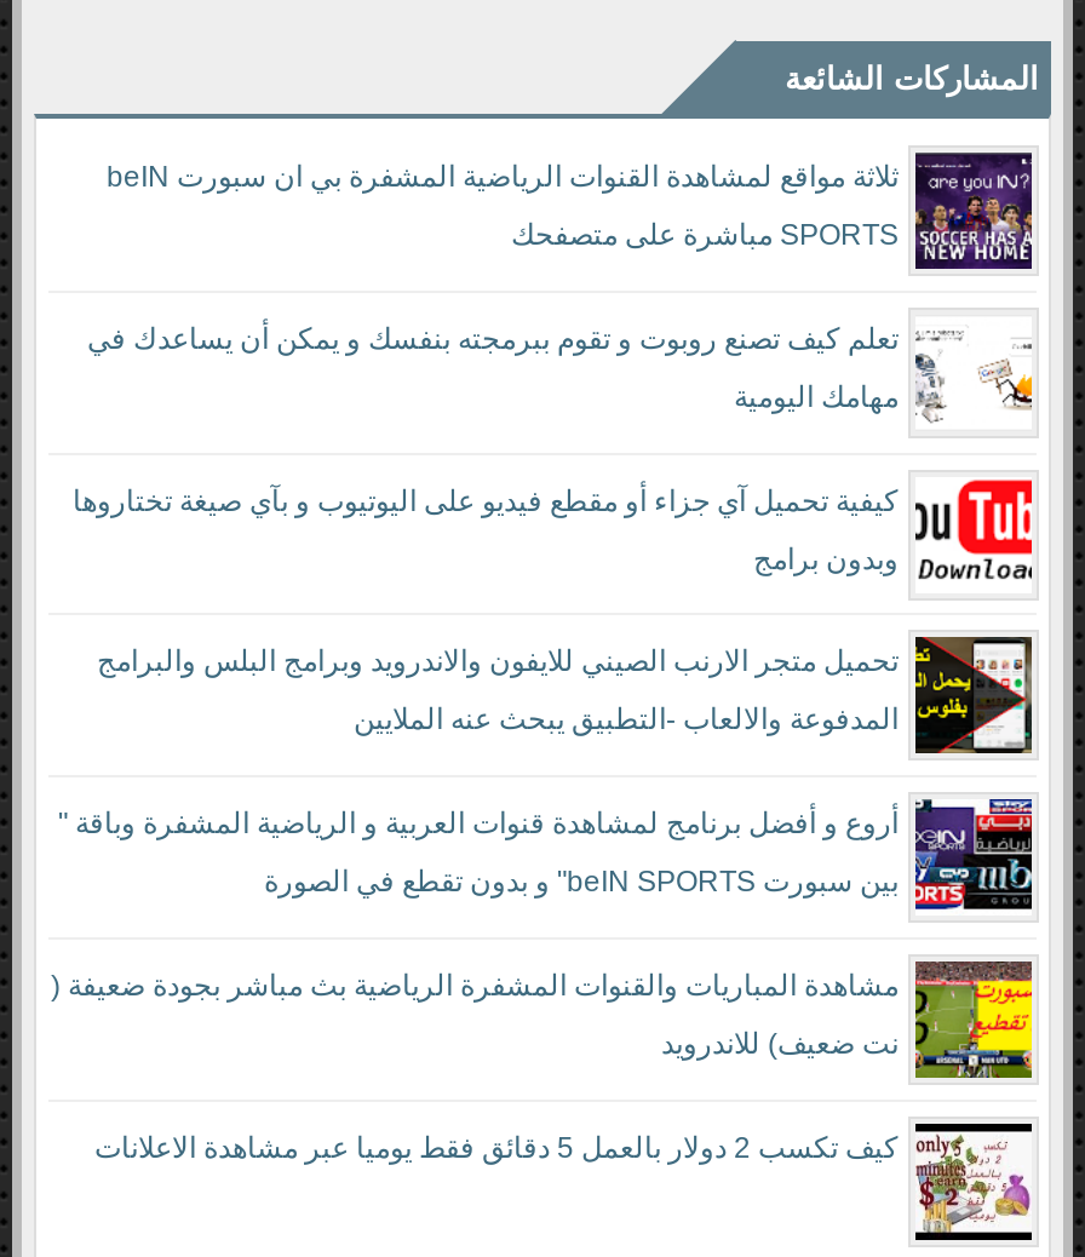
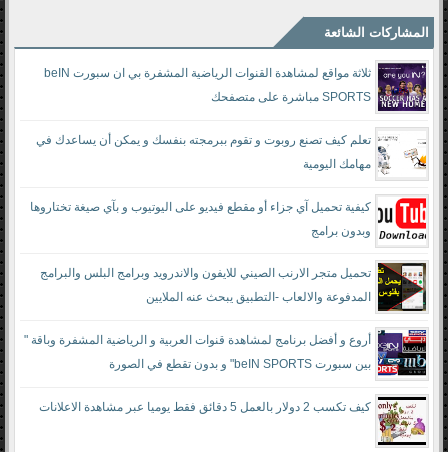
- [image]
- مشاهدة المباريات والقنوات المشفرة الرياضية بث مباشر بجودة ضعيفة (
- نت ضعيف) للاندرويد
